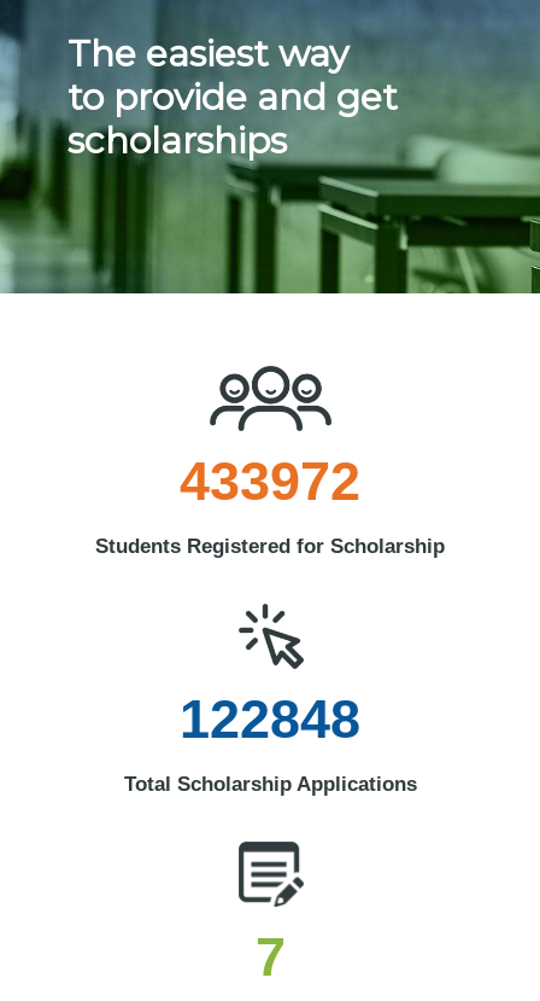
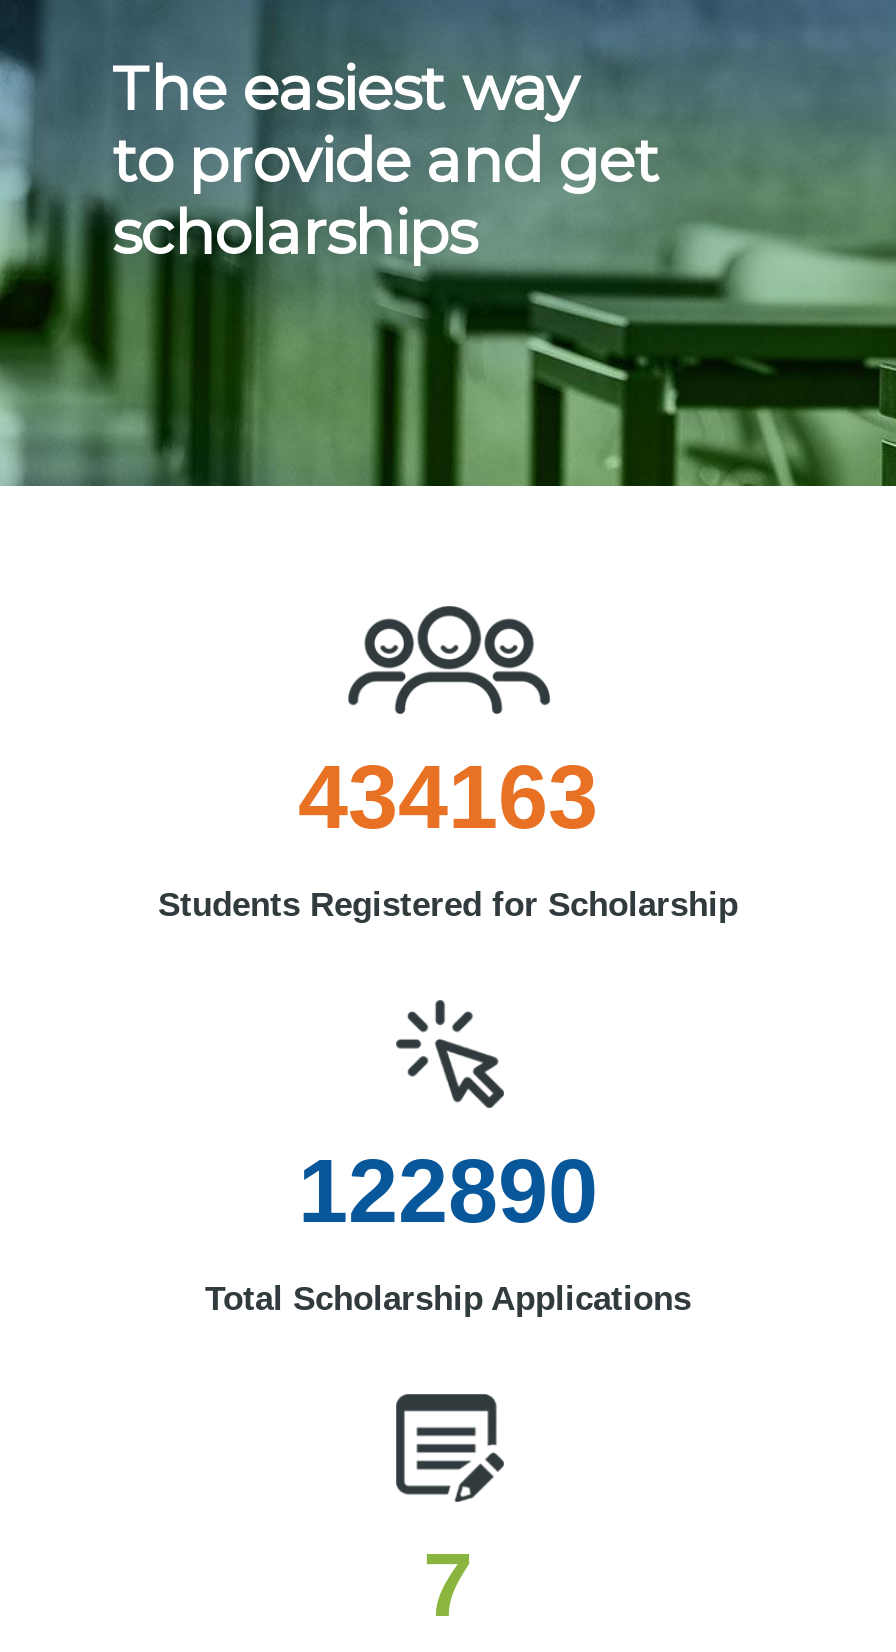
- 433972
+ 434163

- 122848
+ 122890
